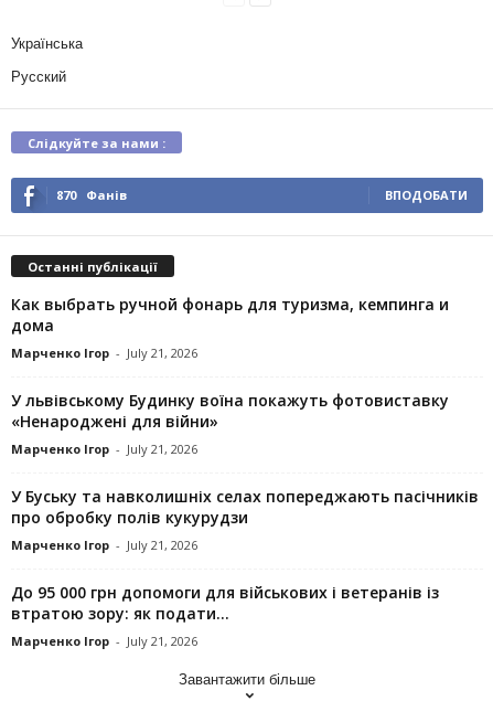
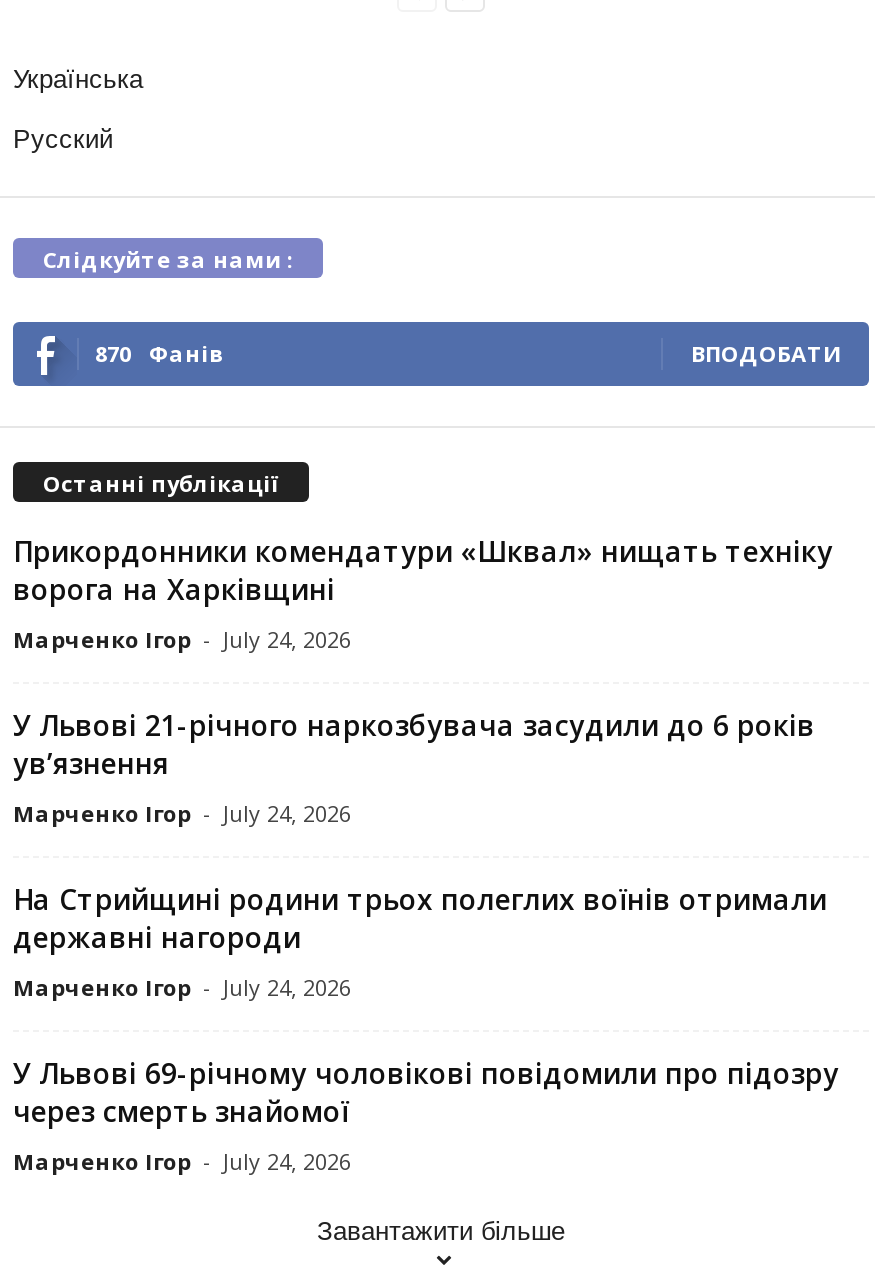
- Как выбрать ручной фонарь для туризма, кемпинга и
- дома
- Марченко Ігор - July 21, 2026
+ Прикордонники комендатури «Шквал» нищать техніку
+ ворога на Харківщині
+ Марченко Ігор - July 24, 2026

- У львівському Будинку воїна покажуть фотовиставку
- «Ненароджені для війни»
- Марченко Ігор - July 21, 2026
+ У Львові 21-річного наркозбувача засудили до 6 років
+ ув’язнення
+ Марченко Ігор - July 24, 2026

- У Буську та навколишніх селах попереджають пасічників
- про обробку полів кукурудзи
- Марченко Ігор - July 21, 2026
+ На Стрийщині родини трьох полеглих воїнів отримали
+ державні нагороди
+ Марченко Ігор - July 24, 2026

- До 95 000 грн допомоги для військових і ветеранів із
- втратою зору: як подати...
- Марченко Ігор - July 21, 2026
+ У Львові 69-річному чоловікові повідомили про підозру
+ через смерть знайомої
+ Марченко Ігор - July 24, 2026
